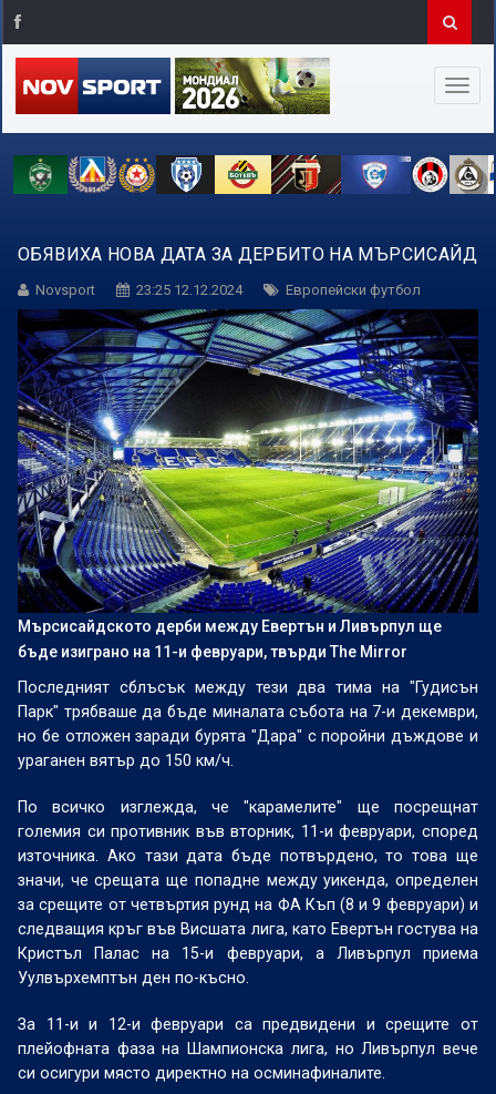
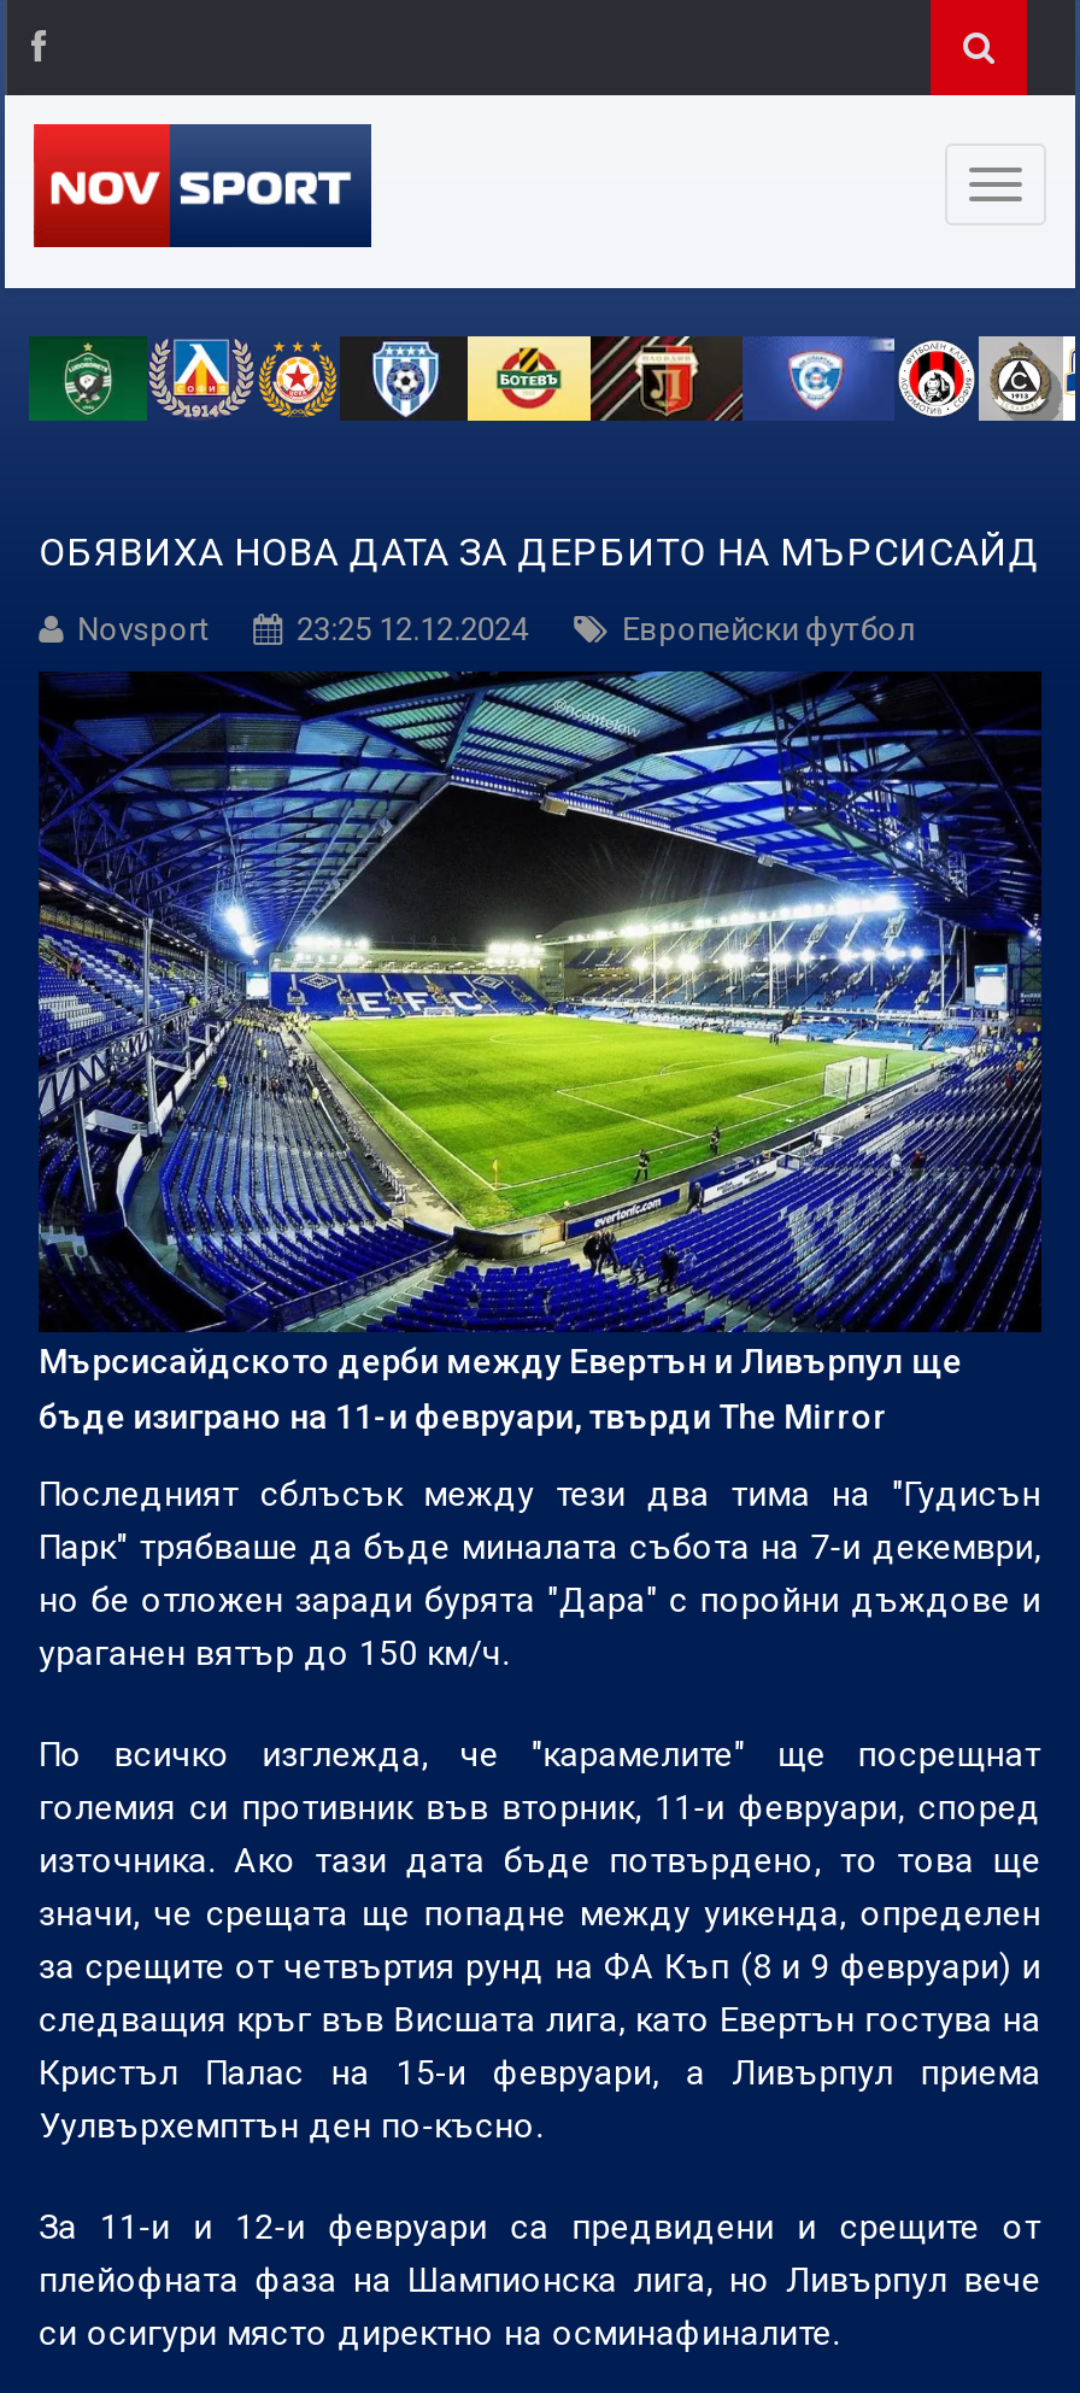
- [image]
